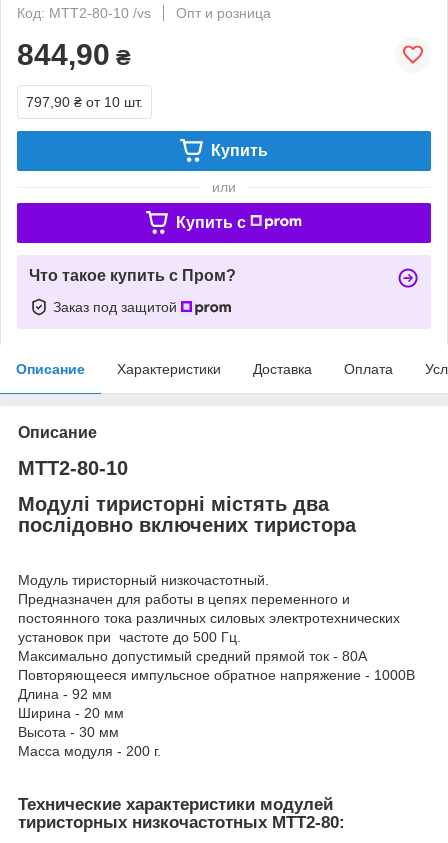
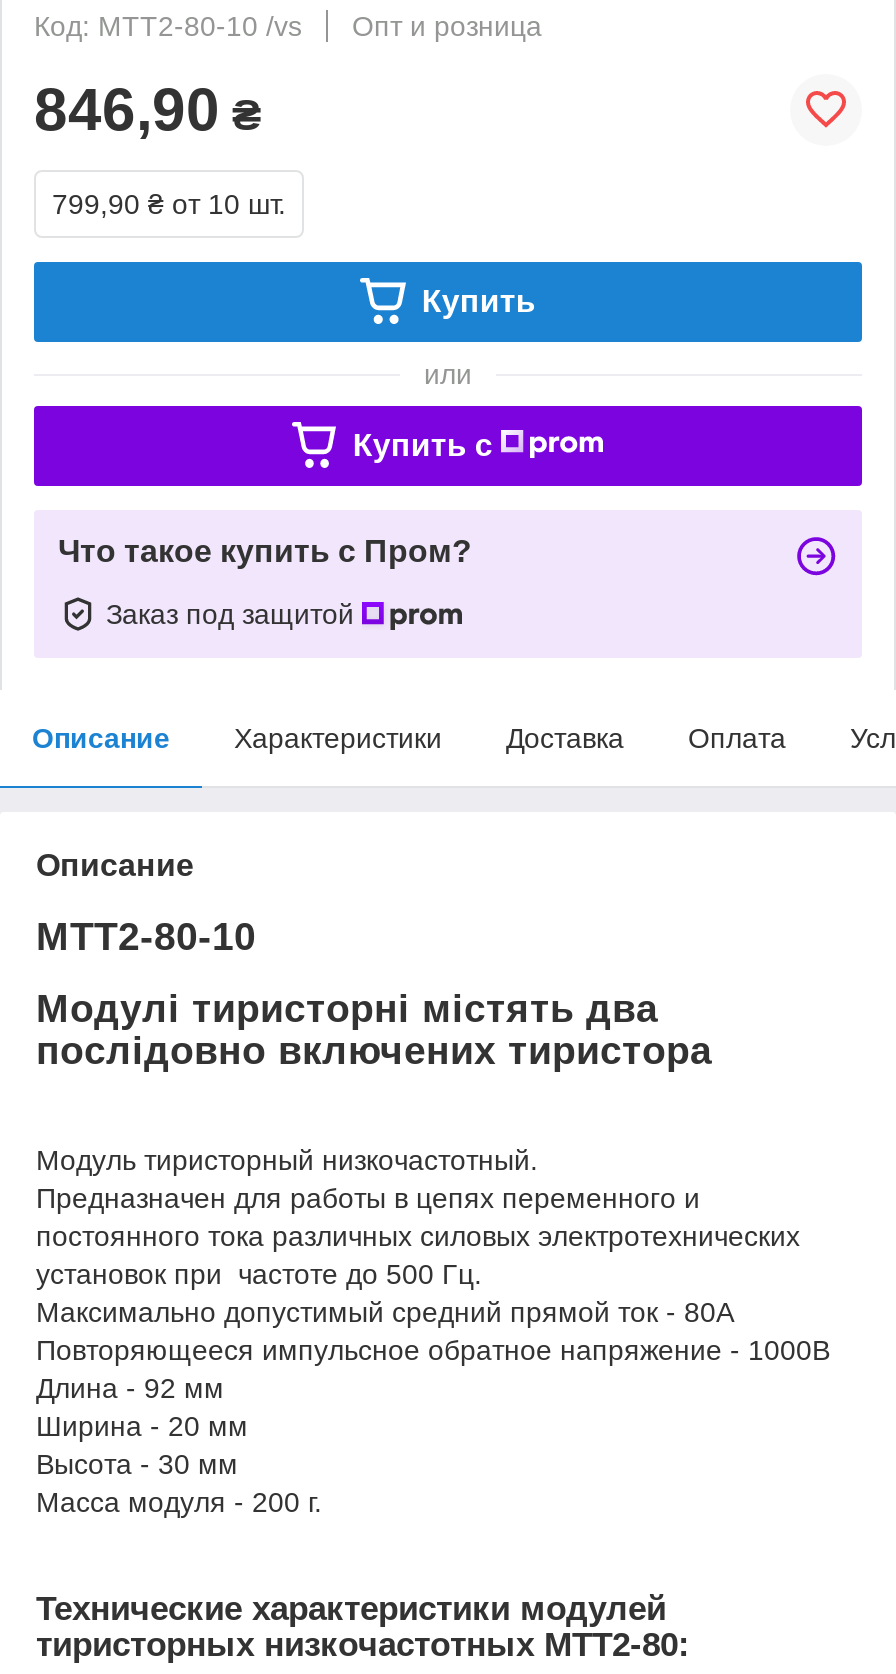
- 844,90 ₴
+ 846,90 ₴

- 797,90 ₴ от 10 шт.
+ 799,90 ₴ от 10 шт.
